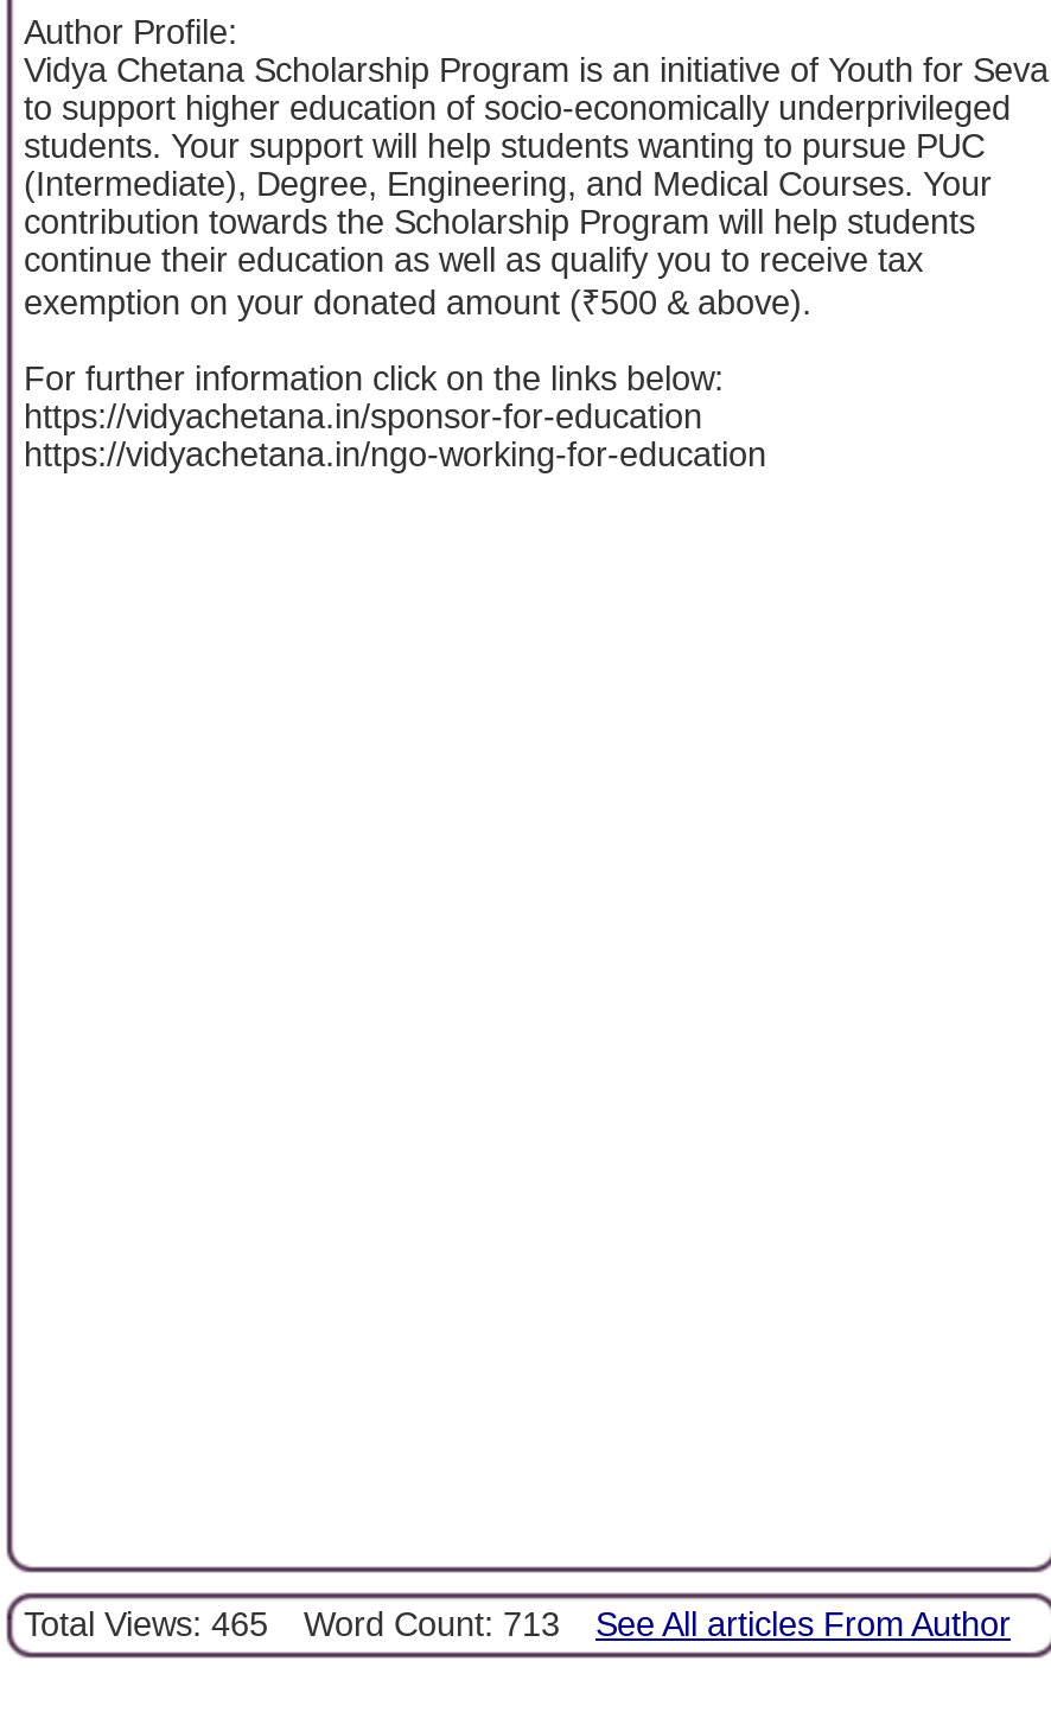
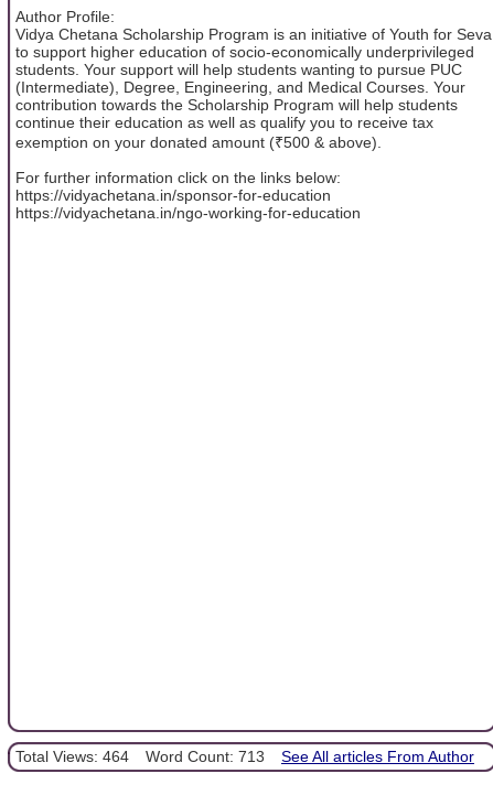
- Total Views: 465 Word Count: 713 See All articles From Author
+ Total Views: 464 Word Count: 713 See All articles From Author
